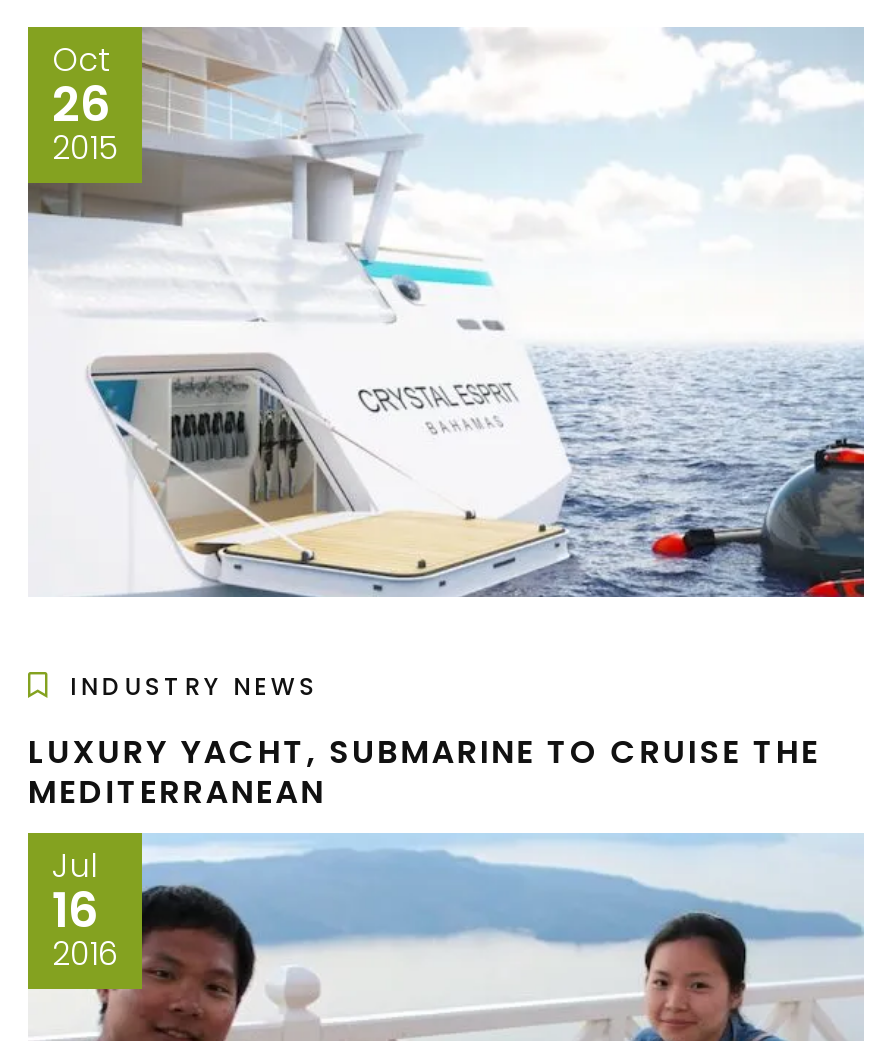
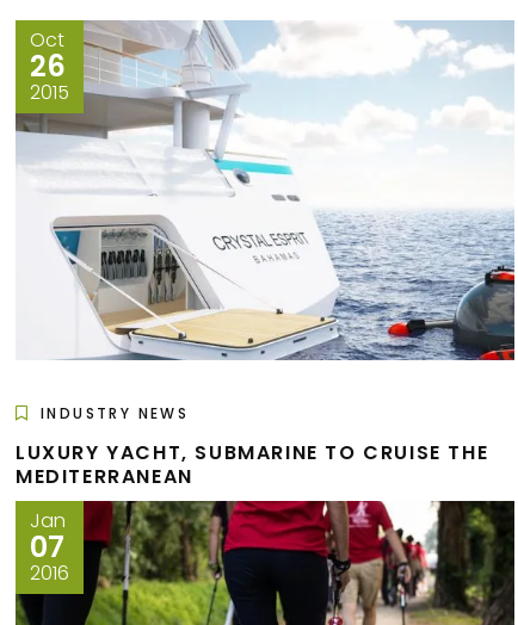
- Jul
- 16
+ Jan
+ 07
